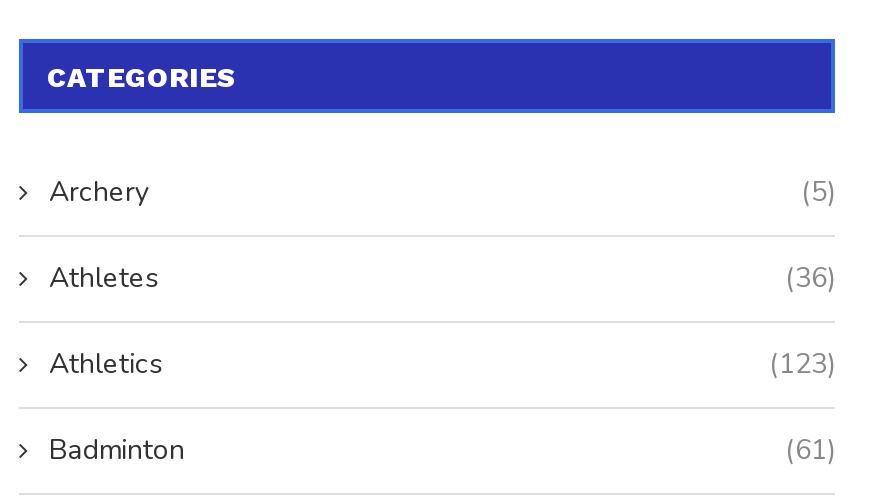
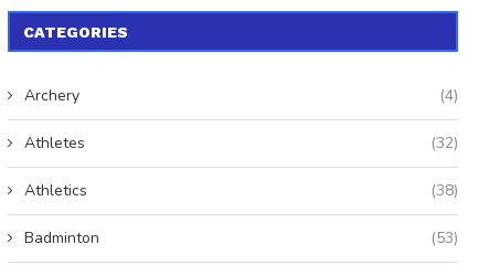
- (5)
+ (4)

- (36)
+ (32)

- (123)
+ (38)

- (61)
+ (53)
